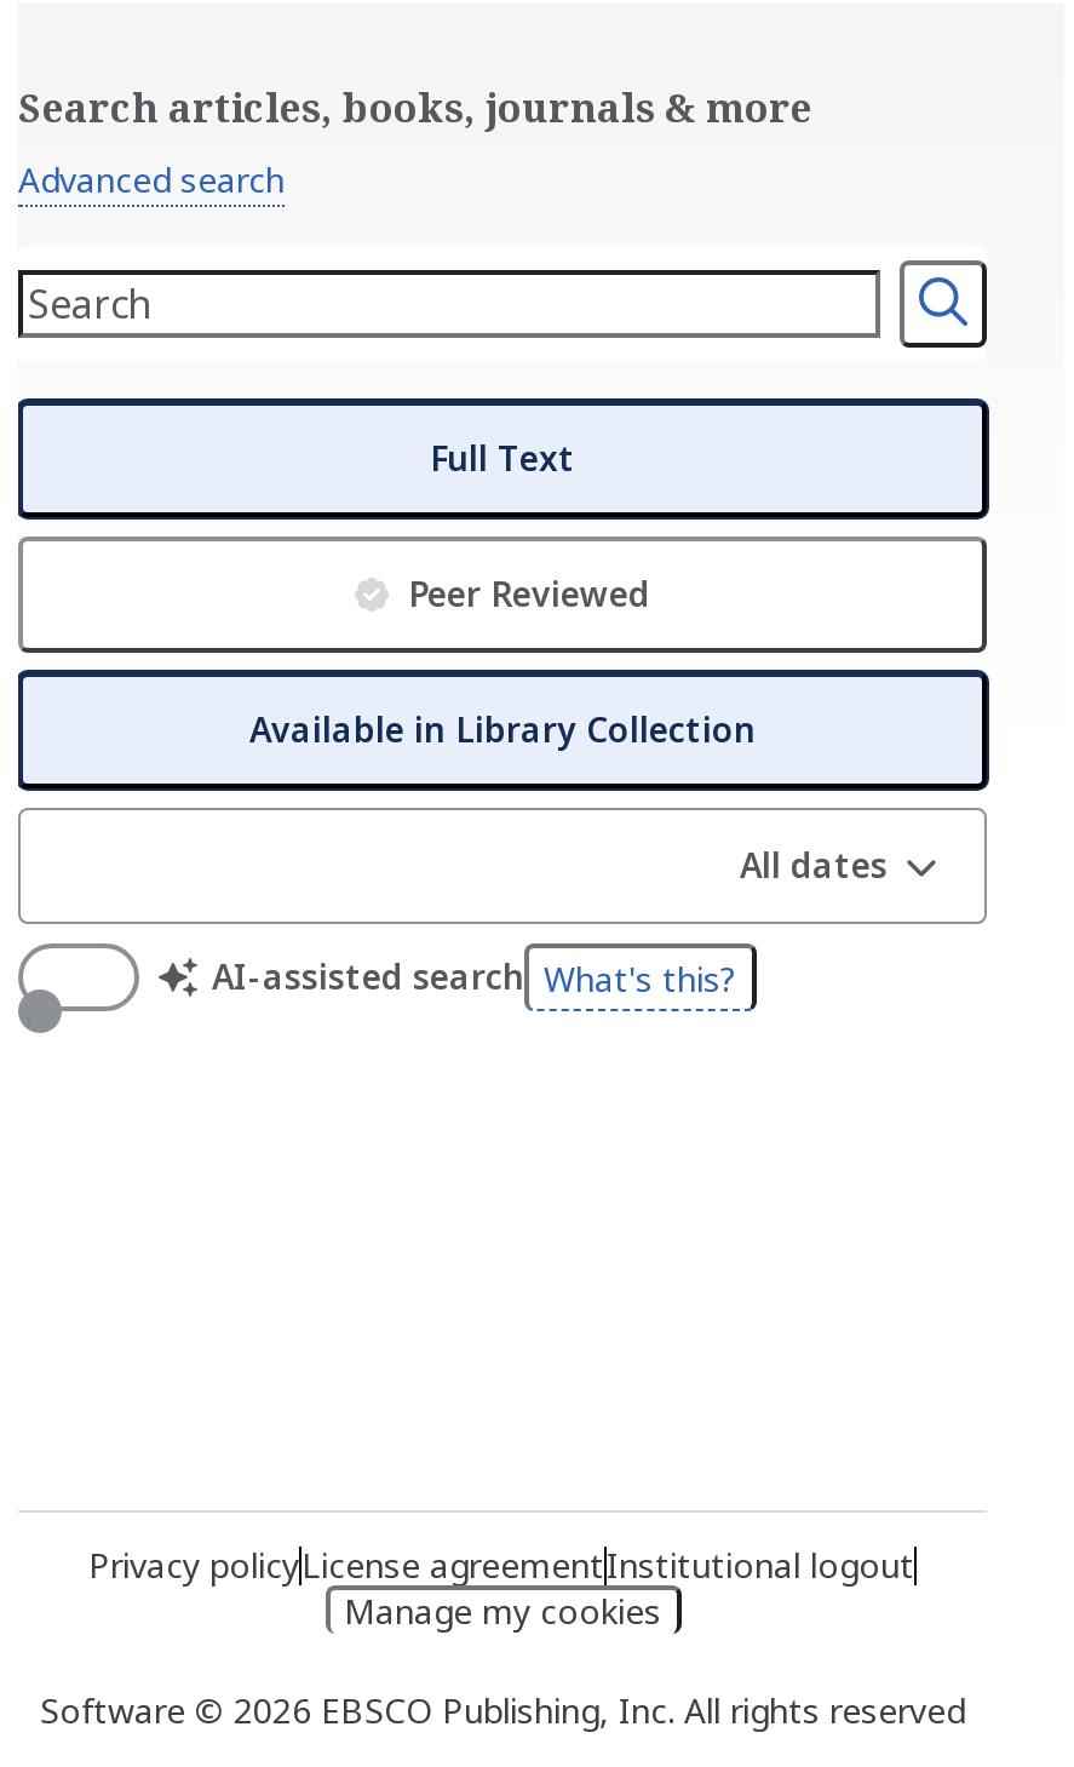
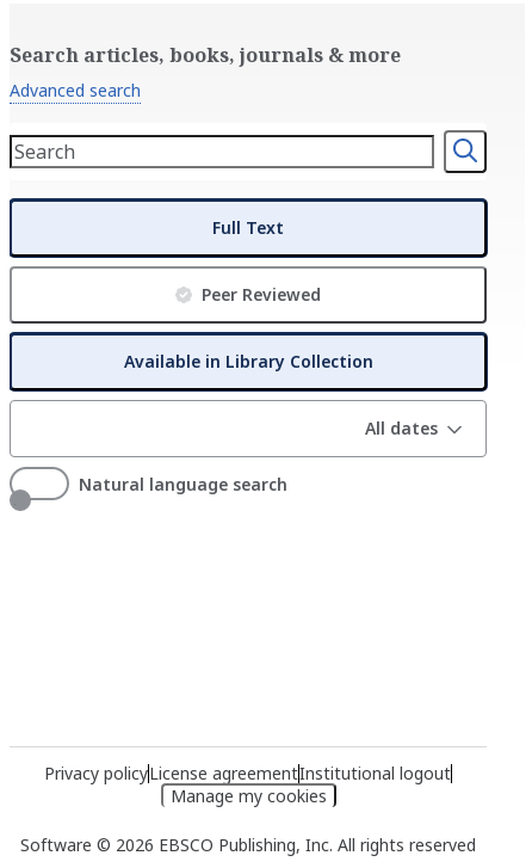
- AI-assisted search What's this?
+ Natural language search
